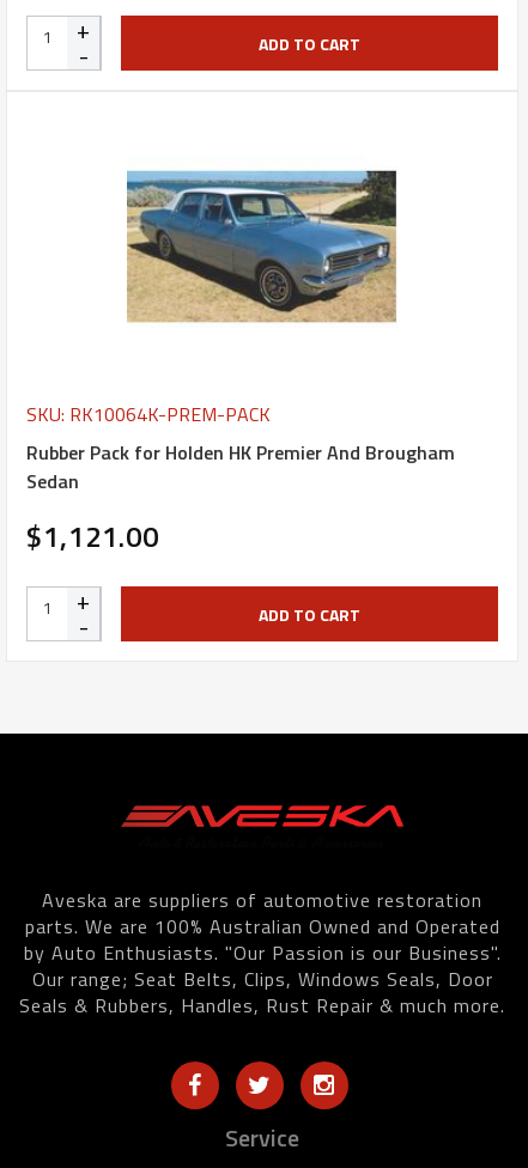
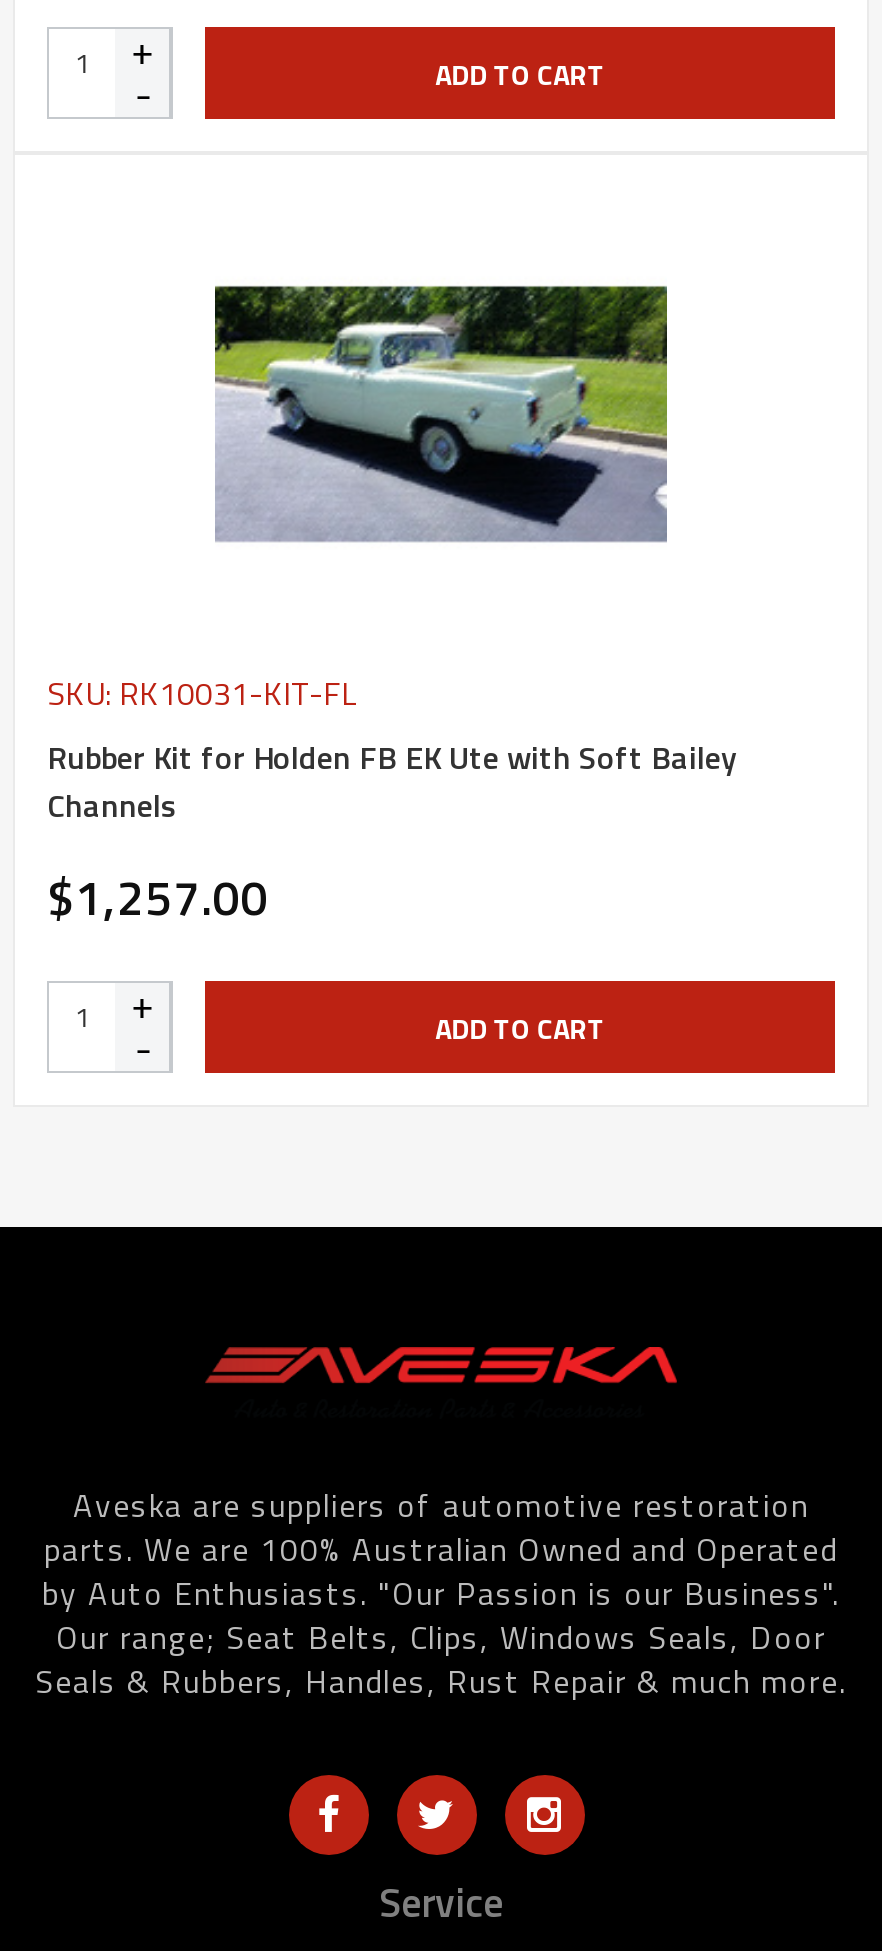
- [image]
+ [image]

- SKU: RK10064K-PREM-PACK
- Rubber Pack for Holden HK Premier And Brougham
- Sedan
- $1,121.00
+ SKU: RK10031-KIT-FL
+ Rubber Kit for Holden FB EK Ute with Soft Bailey
+ Channels
+ $1,257.00
